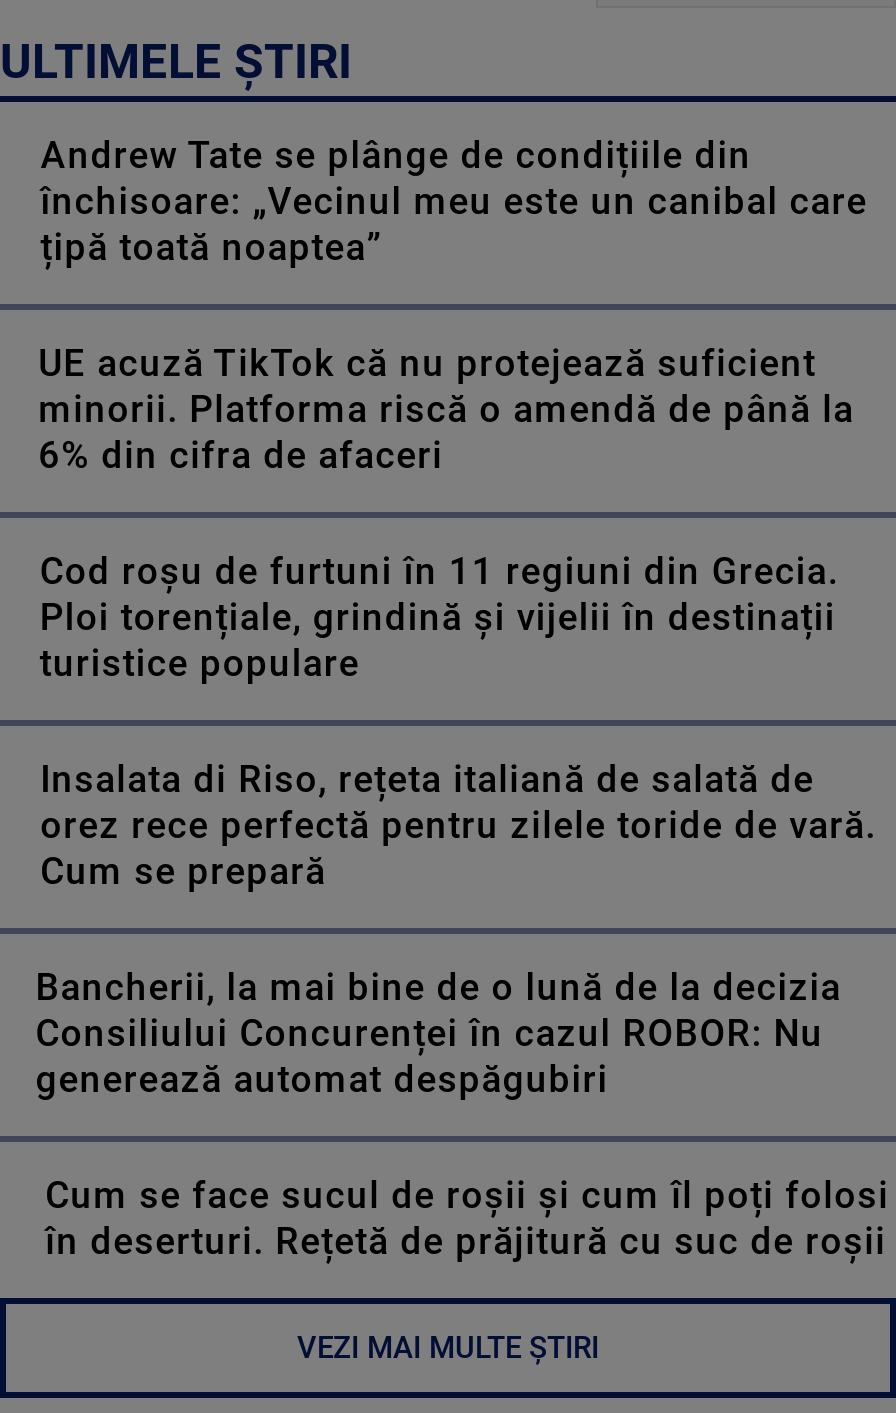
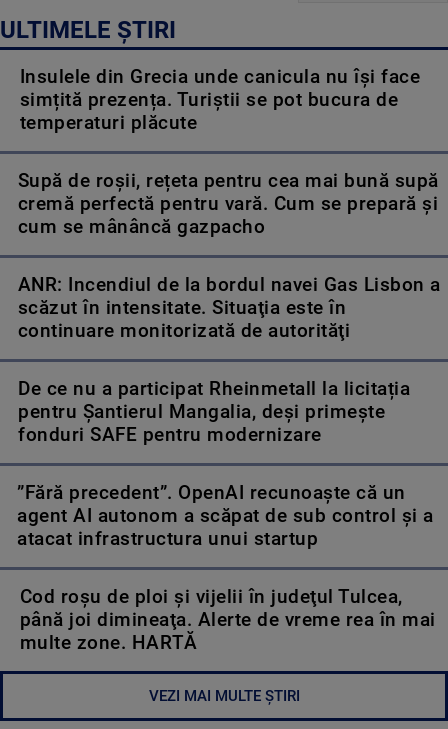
- Andrew Tate se plânge de condițiile din
- închisoare: „Vecinul meu este un canibal care
- țipă toată noaptea”
+ Insulele din Grecia unde canicula nu își face
+ simțită prezența. Turiștii se pot bucura de
+ temperaturi plăcute

- UE acuză TikTok că nu protejează suficient
- minorii. Platforma riscă o amendă de până la
- 6% din cifra de afaceri
+ Supă de roșii, rețeta pentru cea mai bună supă
+ cremă perfectă pentru vară. Cum se prepară și
+ cum se mânâncă gazpacho

- Cod roșu de furtuni în 11 regiuni din Grecia.
- Ploi torențiale, grindină și vijelii în destinații
- turistice populare
+ ANR: Incendiul de la bordul navei Gas Lisbon a
+ scăzut în intensitate. Situaţia este în
+ continuare monitorizată de autorităţi

- Insalata di Riso, rețeta italiană de salată de
- orez rece perfectă pentru zilele toride de vară.
- Cum se prepară
+ De ce nu a participat Rheinmetall la licitația
+ pentru Șantierul Mangalia, deși primește
+ fonduri SAFE pentru modernizare

- Bancherii, la mai bine de o lună de la decizia
- Consiliului Concurenței în cazul ROBOR: Nu
- generează automat despăgubiri
+ ”Fără precedent”. OpenAI recunoaşte că un
+ agent AI autonom a scăpat de sub control și a
+ atacat infrastructura unui startup

- Cum se face sucul de roșii și cum îl poți folosi
- în deserturi. Rețetă de prăjitură cu suc de roșii
+ Cod roşu de ploi şi vijelii în judeţul Tulcea,
+ până joi dimineaţa. Alerte de vreme rea în mai
+ multe zone. HARTĂ
